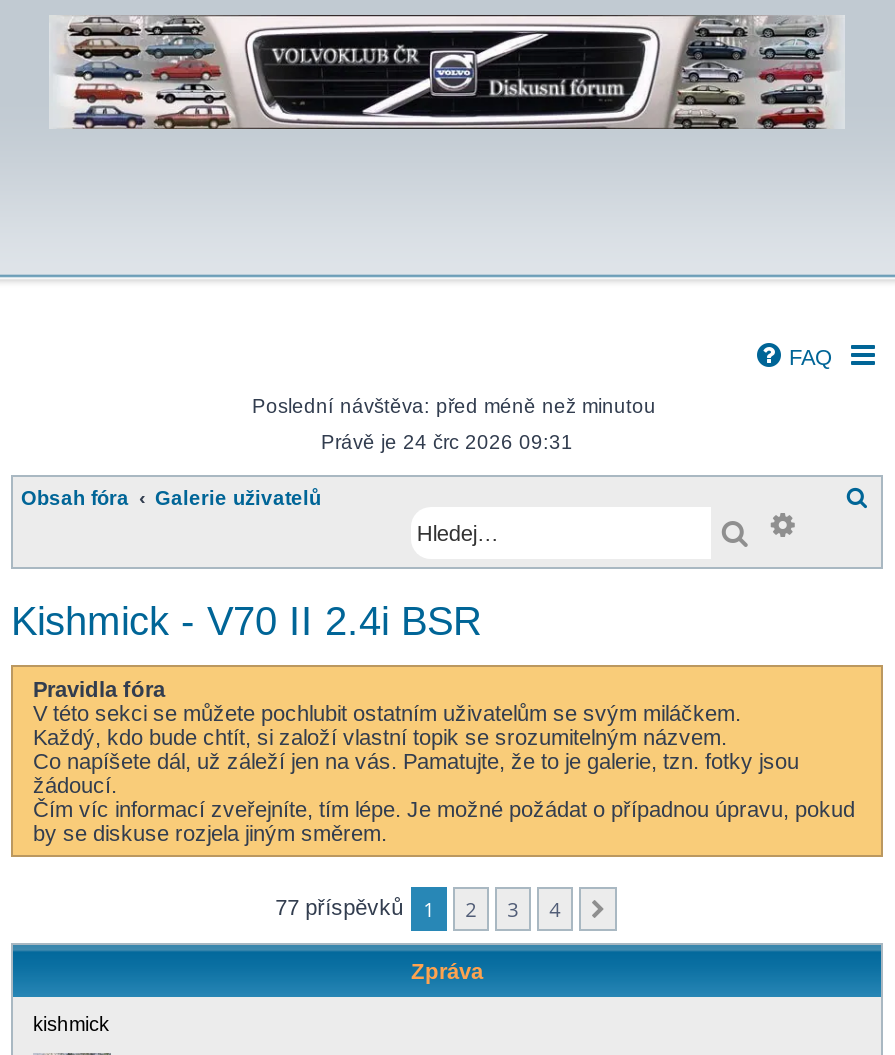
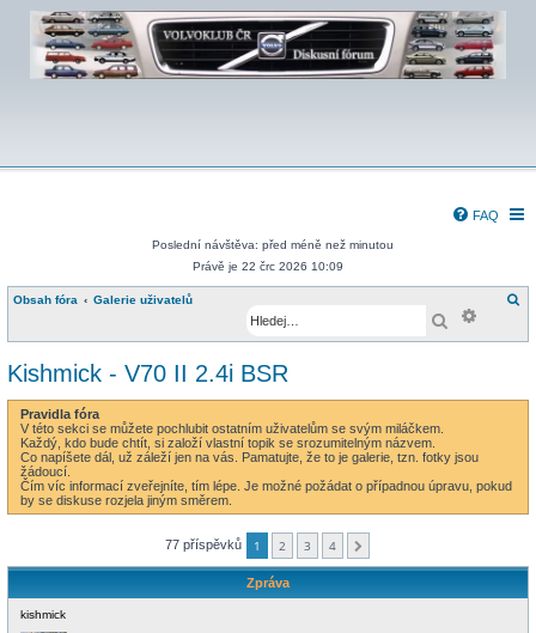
- Právě je 24 črc 2026 09:31
+ Právě je 22 črc 2026 10:09
